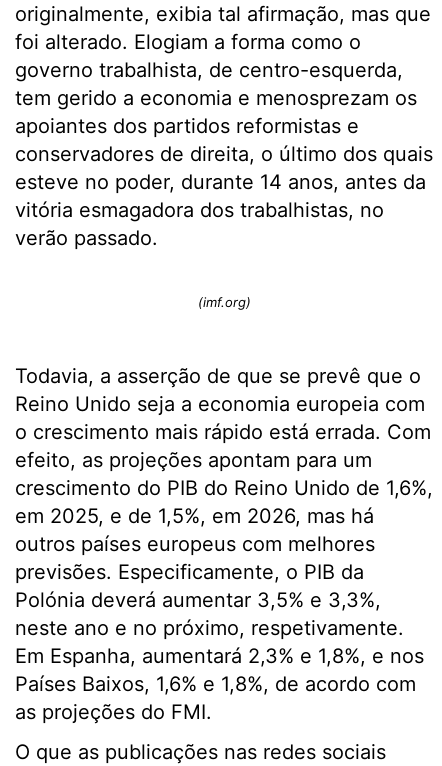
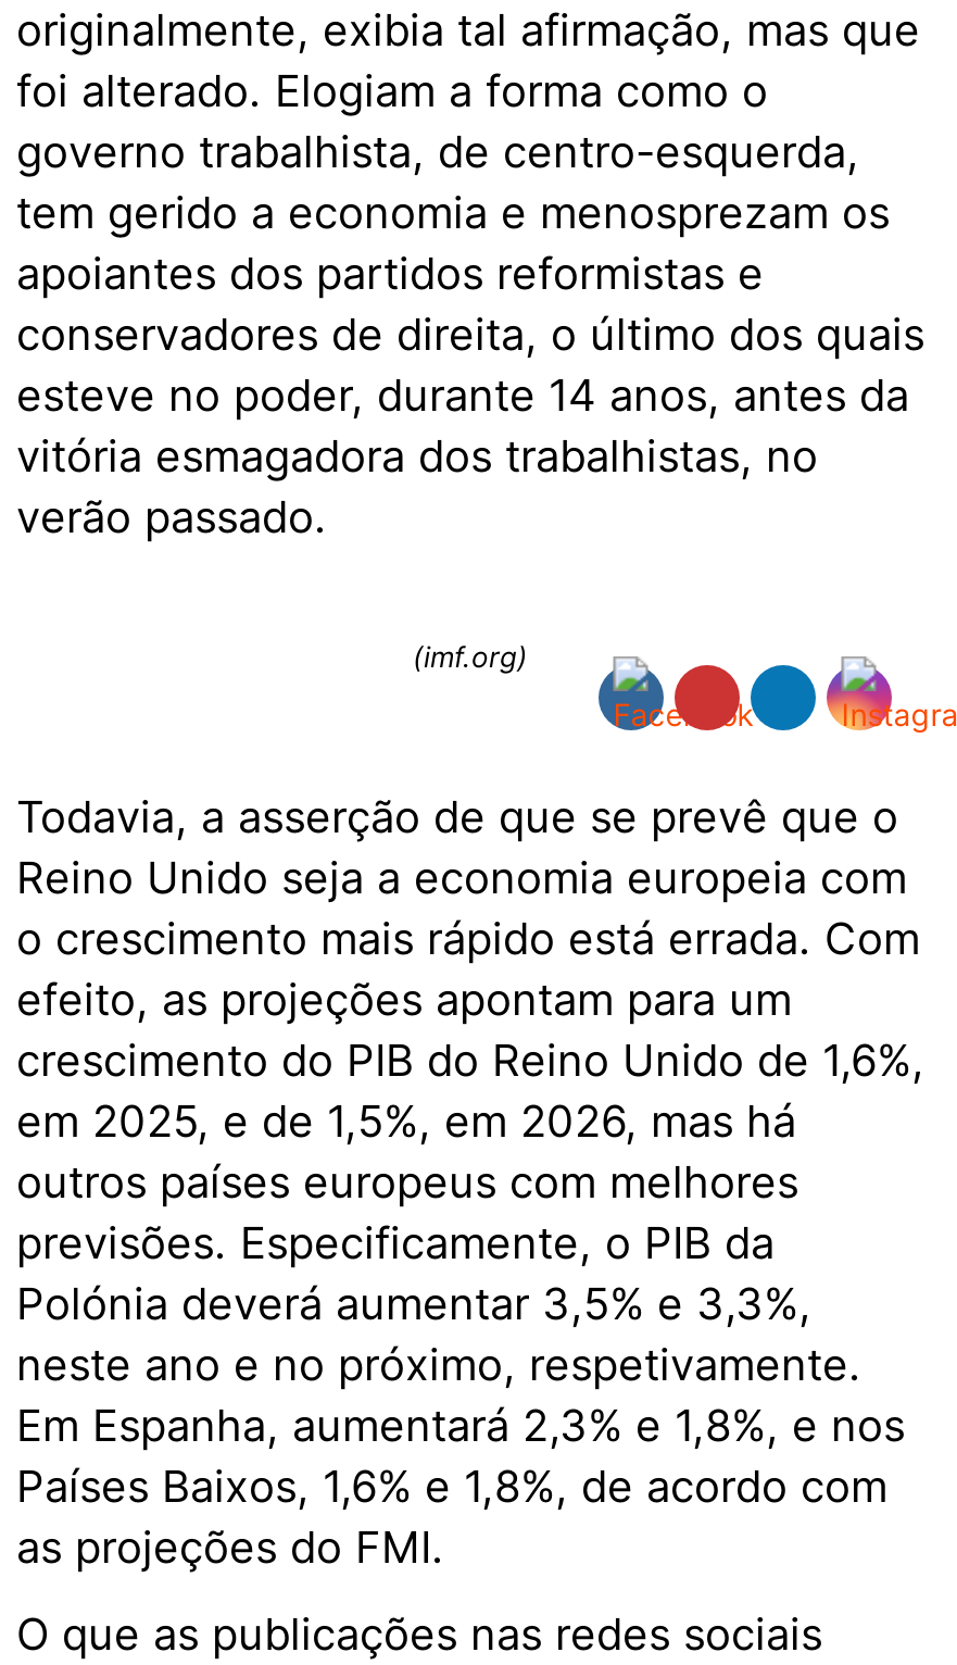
+ [image]
